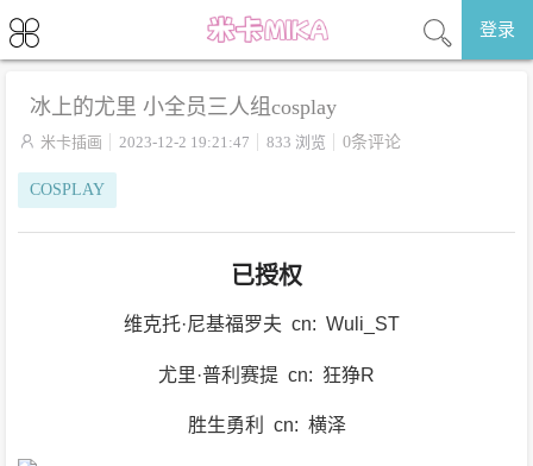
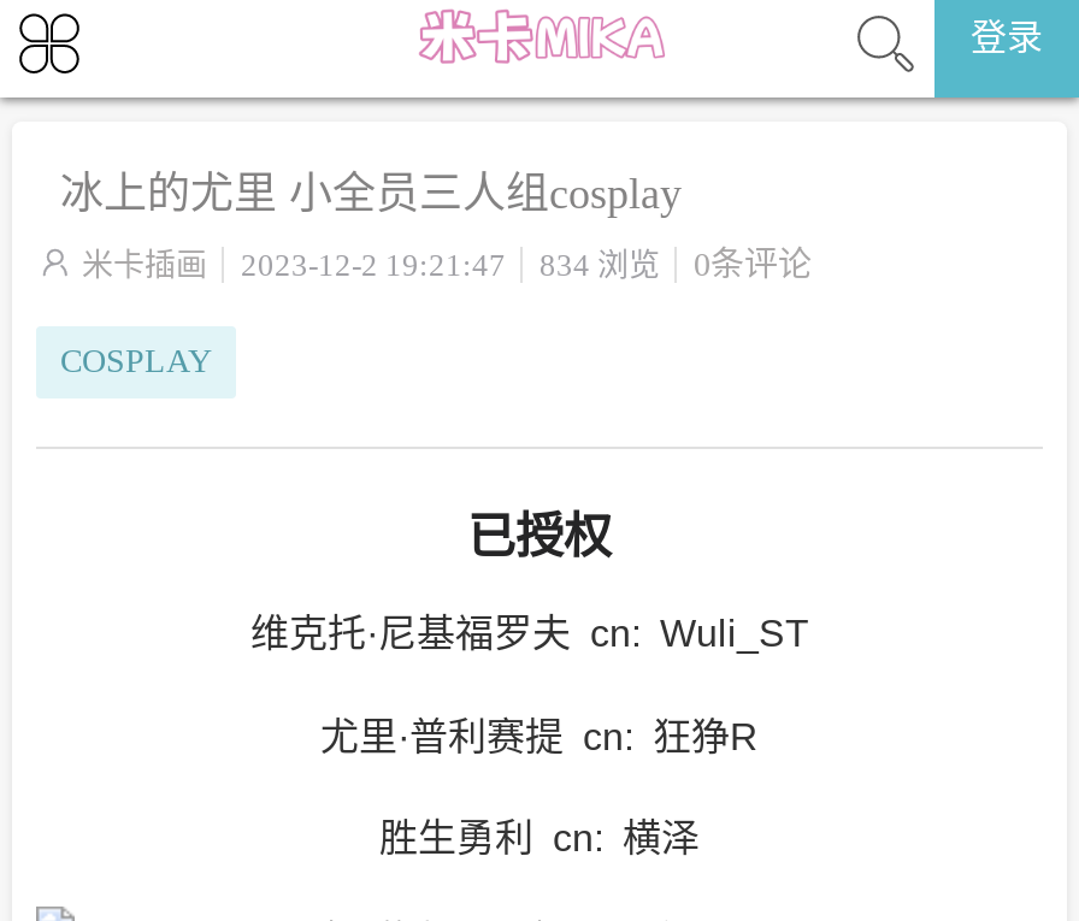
- 833 浏览
+ 834 浏览
